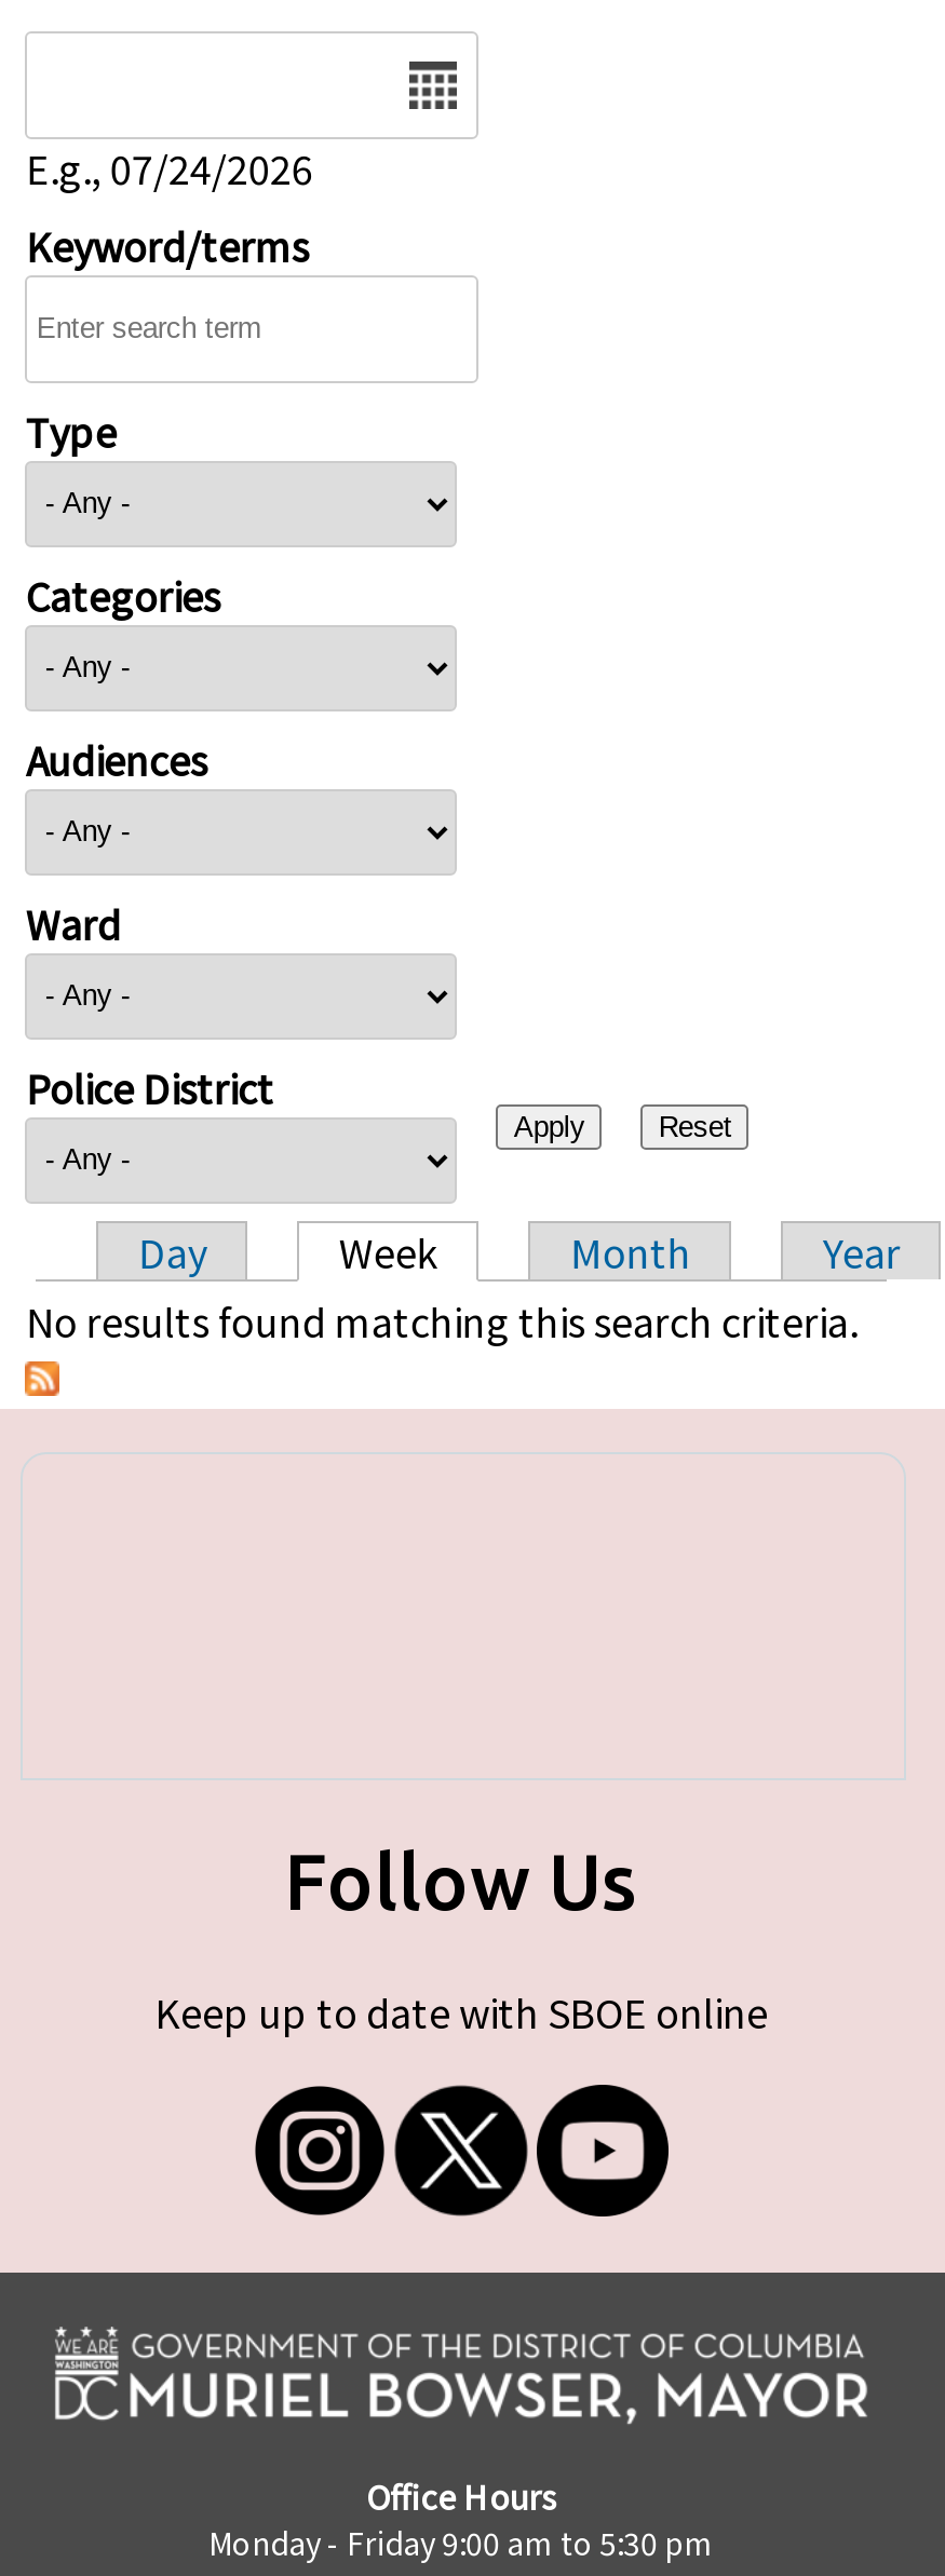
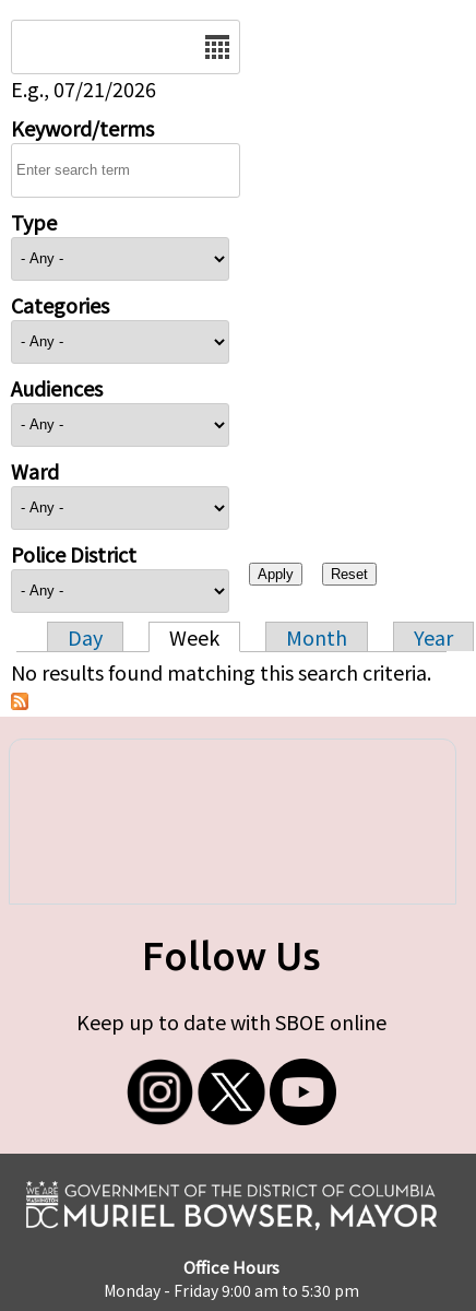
- E.g., 07/24/2026
+ E.g., 07/21/2026
